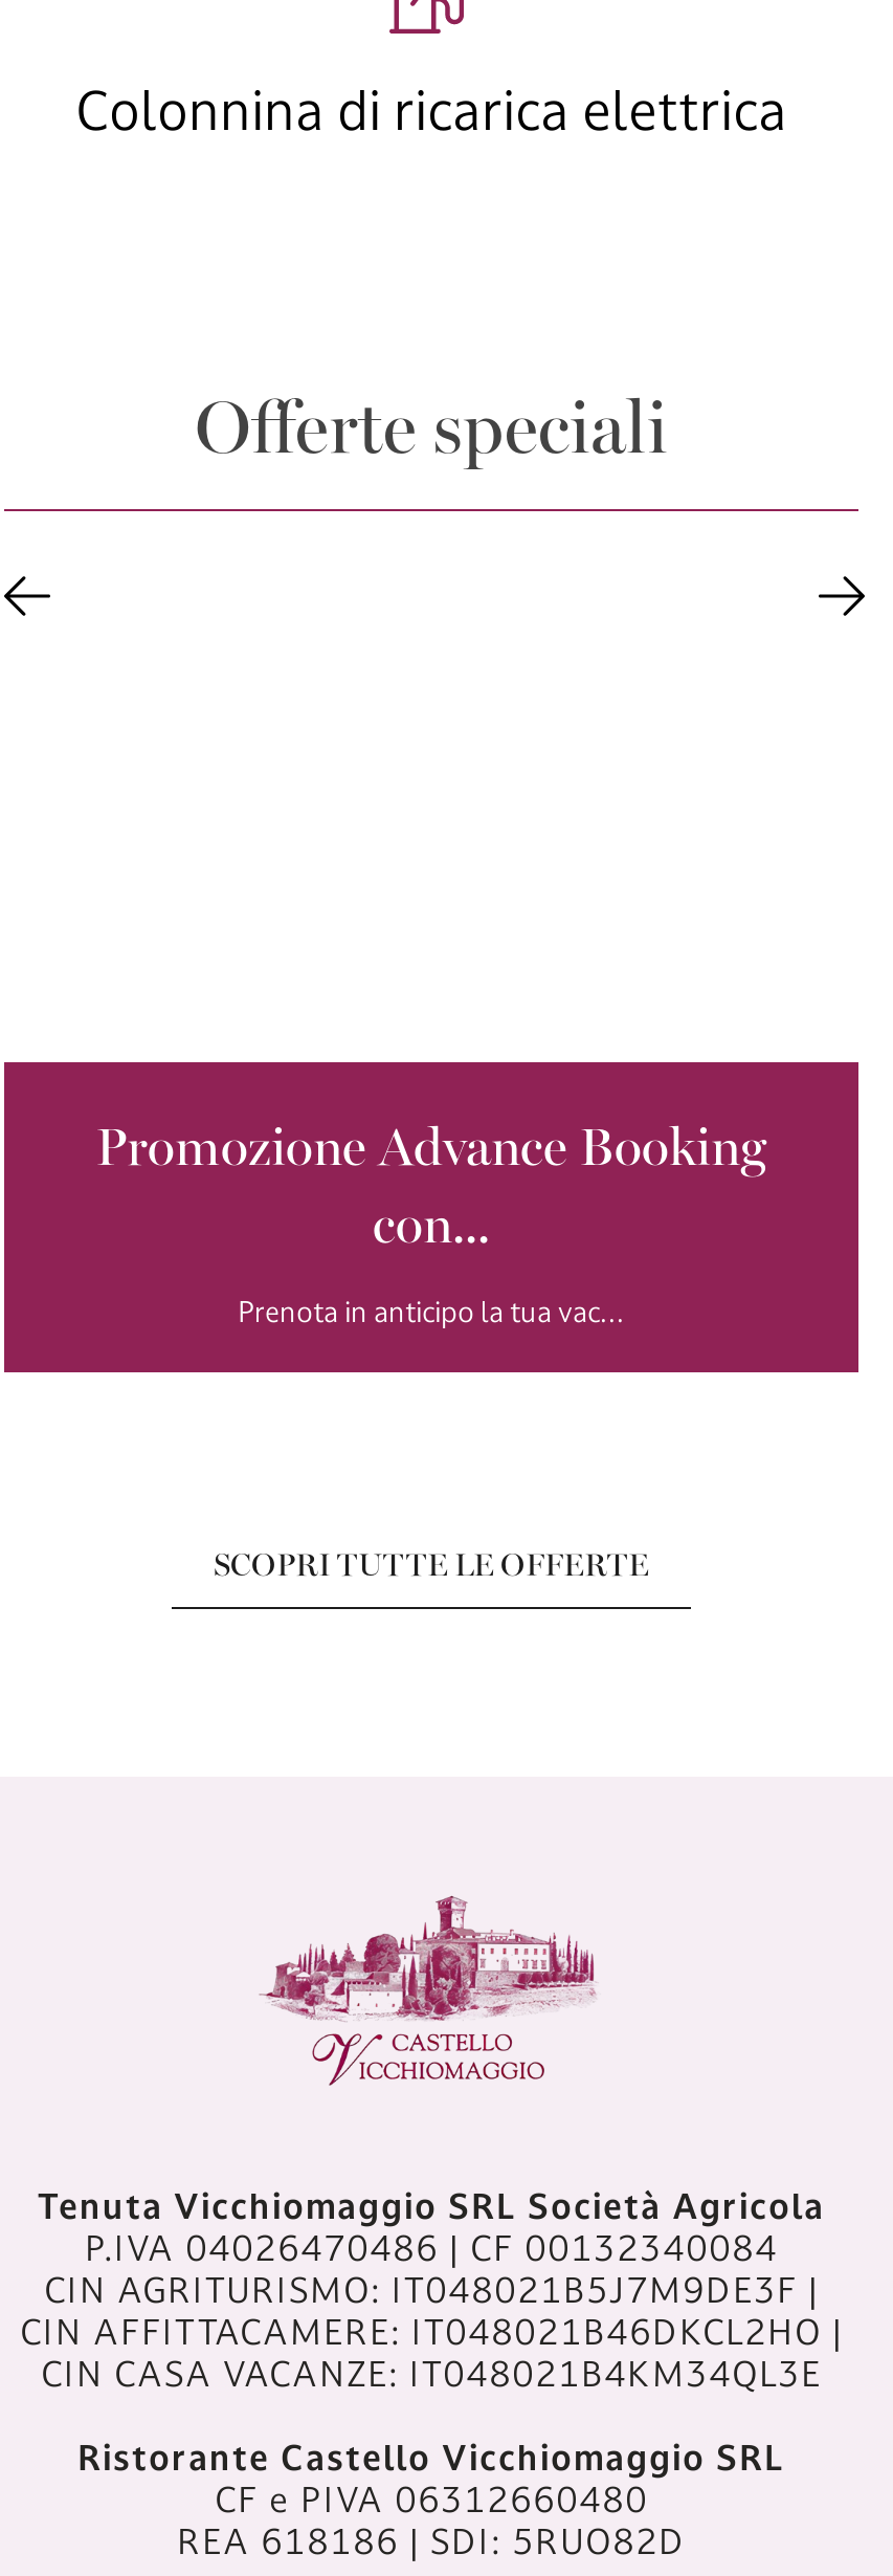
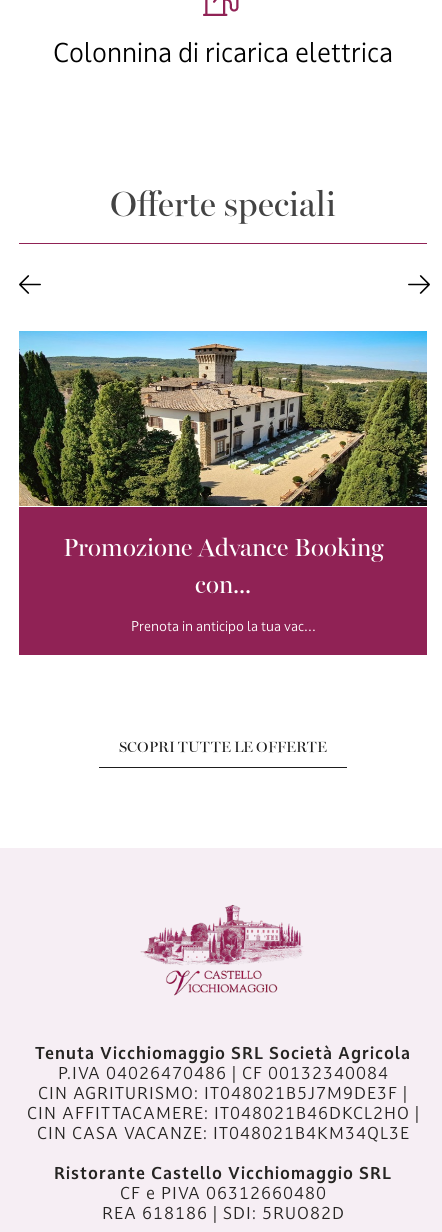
+ [image]
